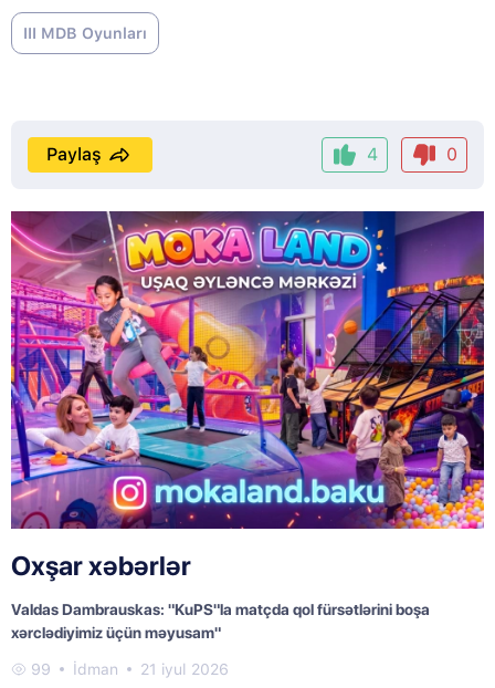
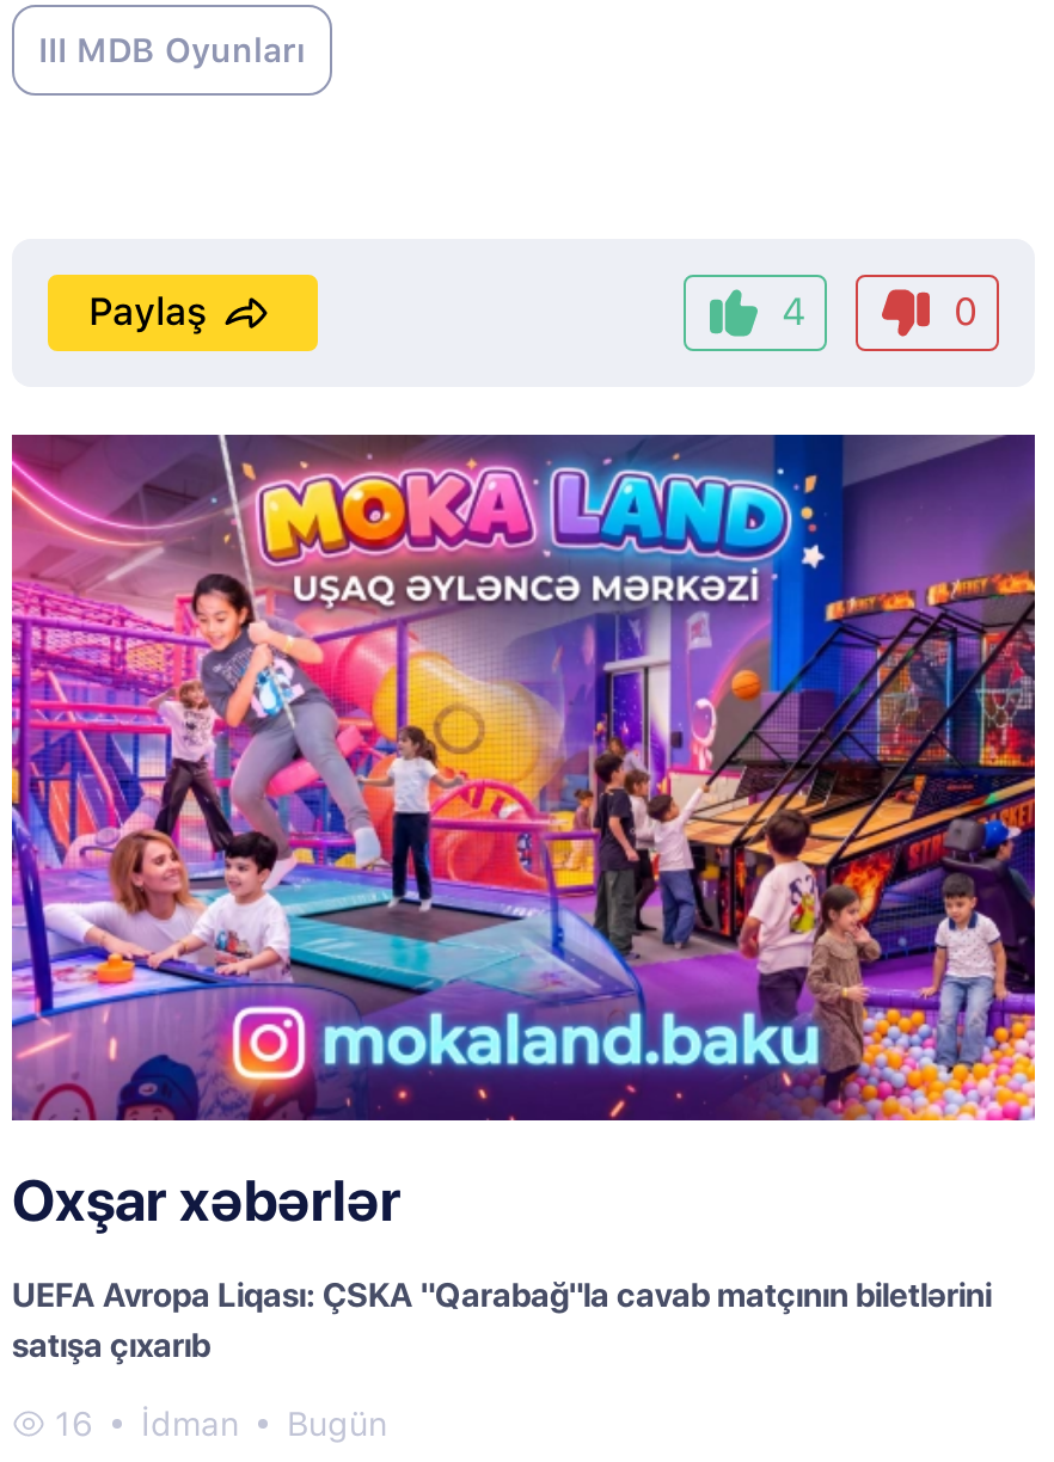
- Valdas Dambrauskas: "KuPS"la matçda qol fürsətlərini boşa
- xərclədiyimiz üçün məyusam"
+ UEFA Avropa Liqası: ÇSKA "Qarabağ"la cavab matçının biletlərini
+ satışa çıxarıb

- 99
+ 16

- 21 iyul 2026
+ Bugün
